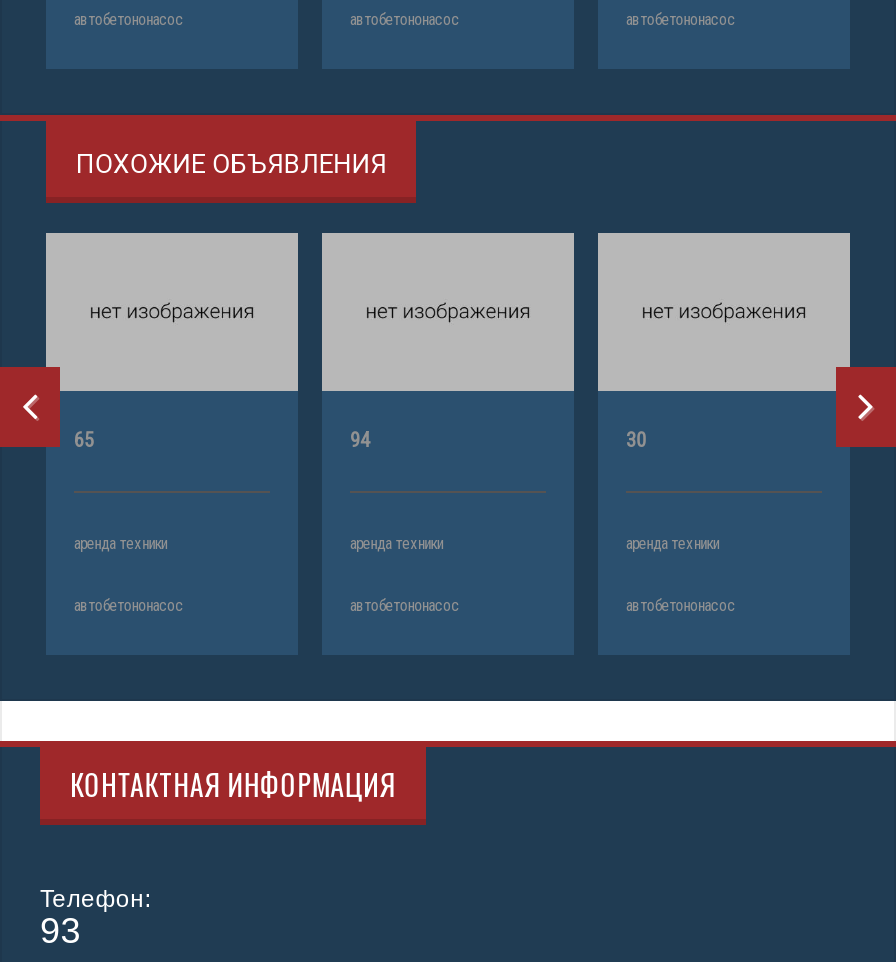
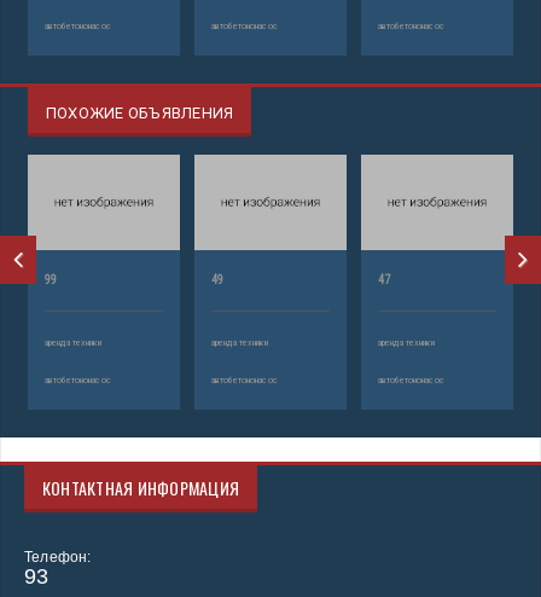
- 65
+ 99

- 94
+ 49

- 30
+ 47
